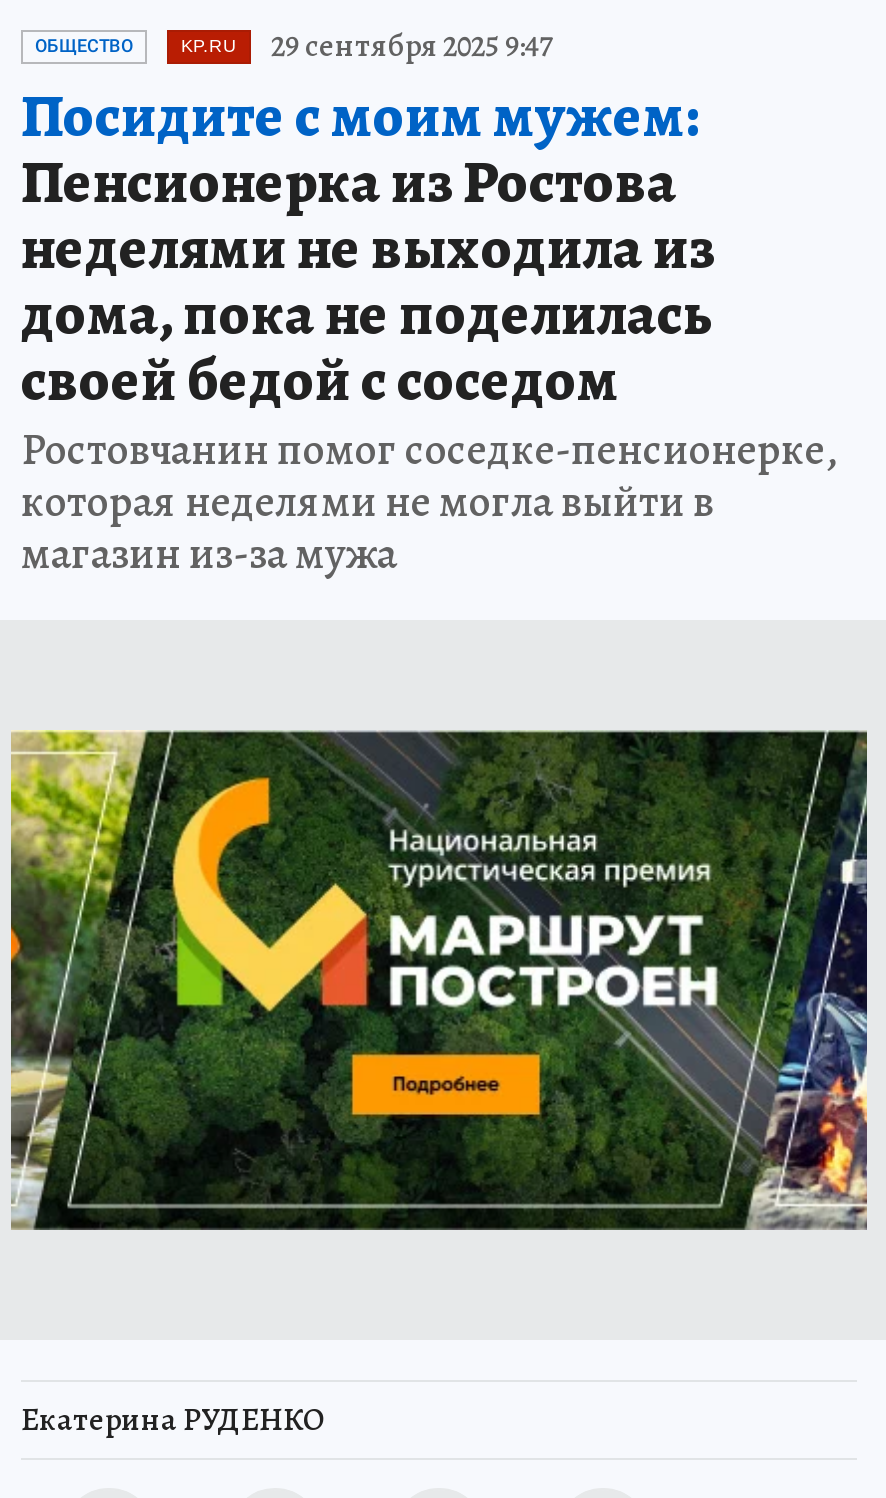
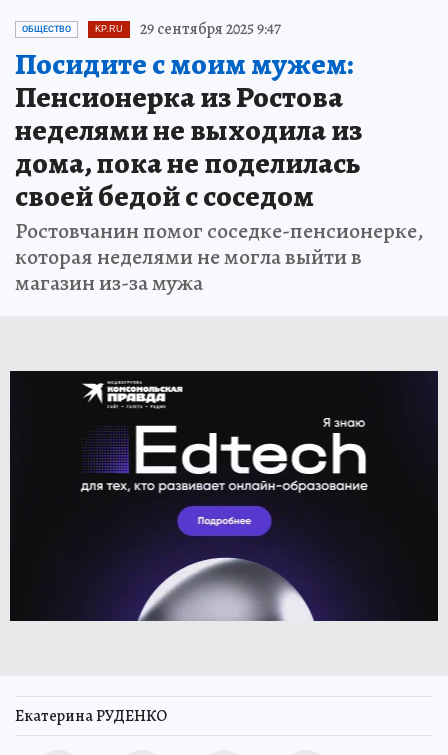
- [image]
+ [image]
